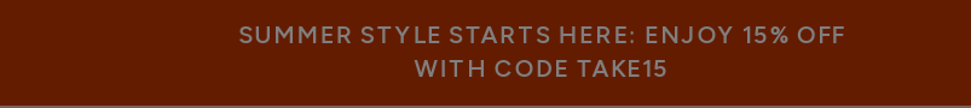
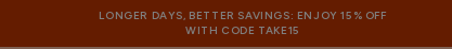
- SUMMER STYLE STARTS HERE: ENJOY 15% OFF
+ LONGER DAYS, BETTER SAVINGS: ENJOY 15% OFF
